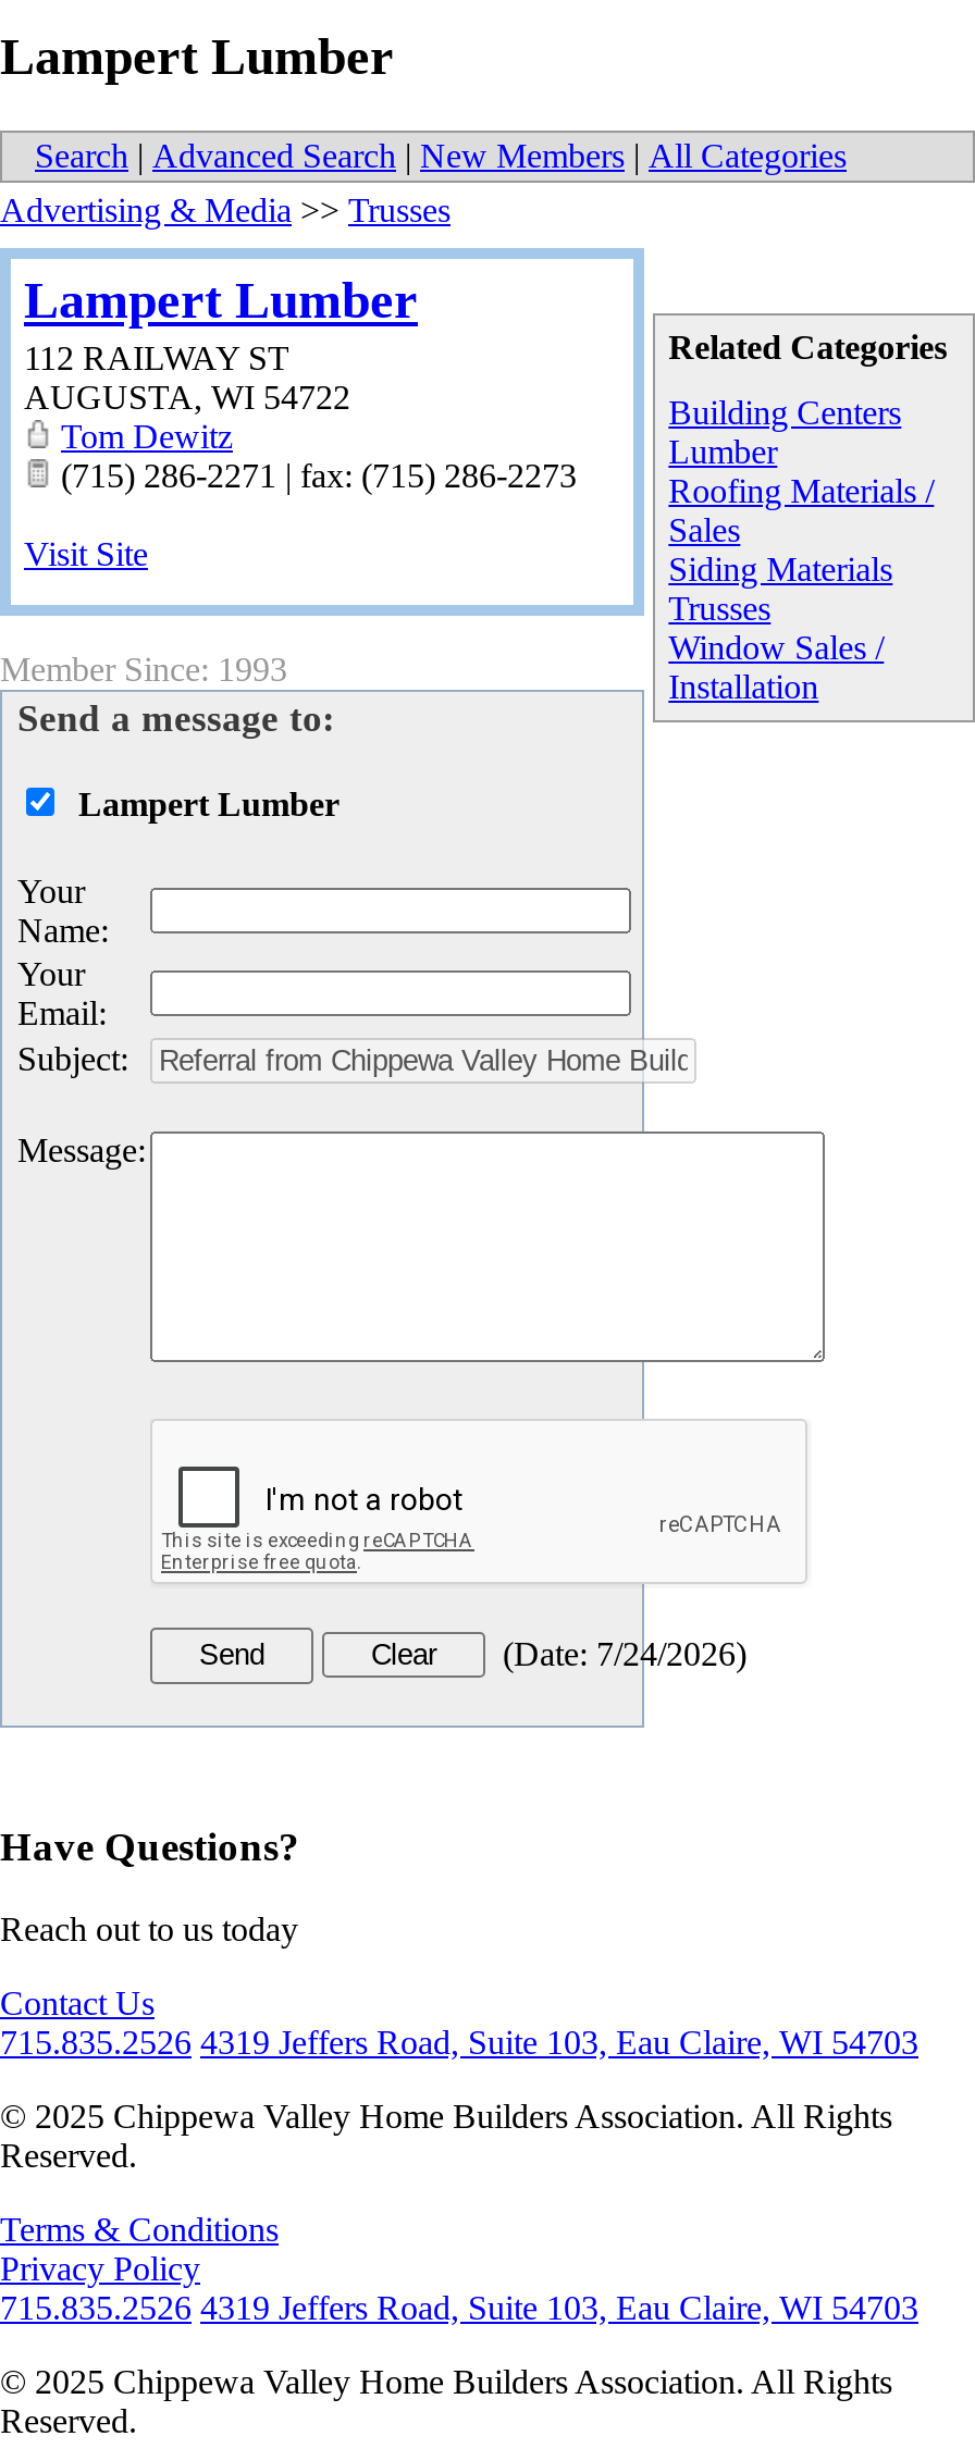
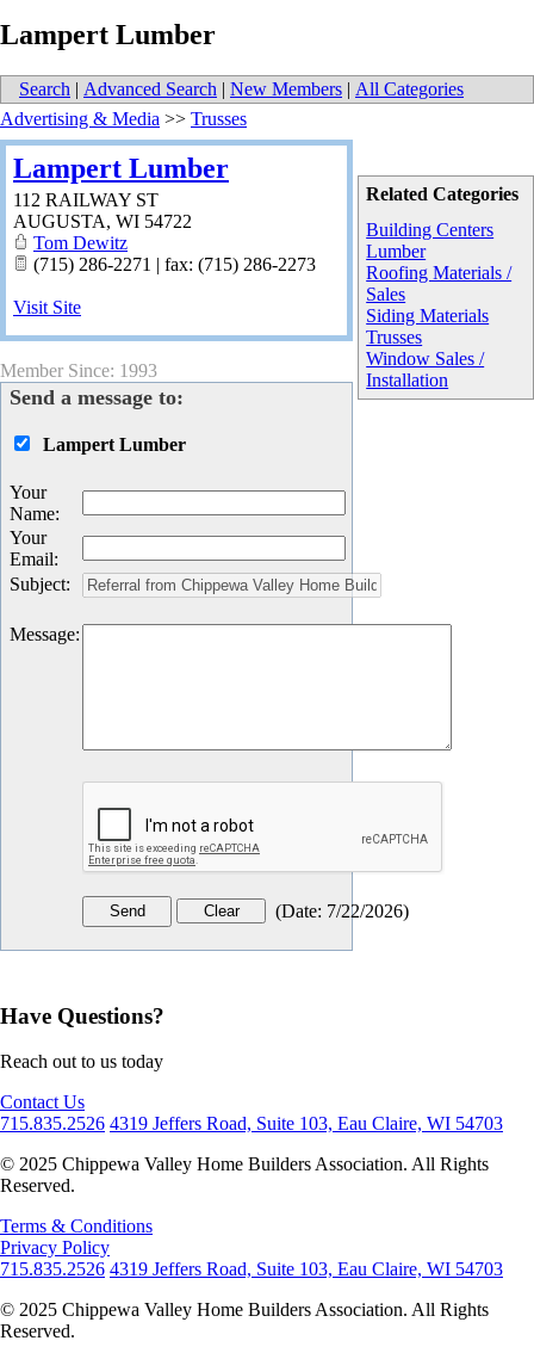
- (Date: 7/24/2026)
+ (Date: 7/22/2026)
